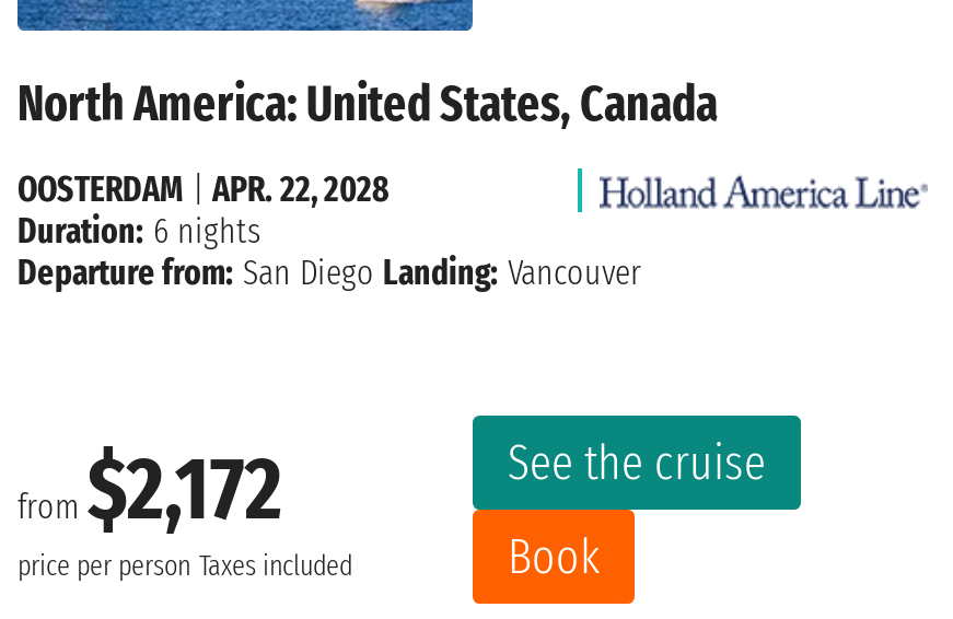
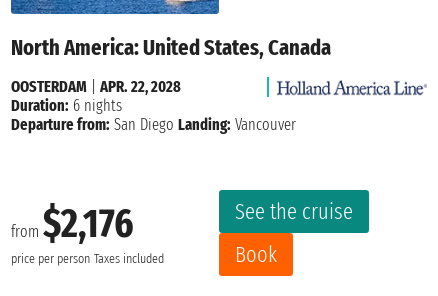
- from$2,172
+ from$2,176
